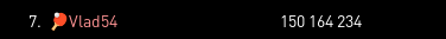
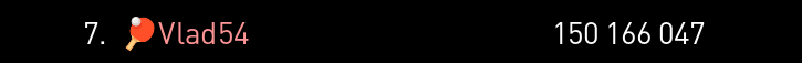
- 150 164 234
+ 150 166 047
